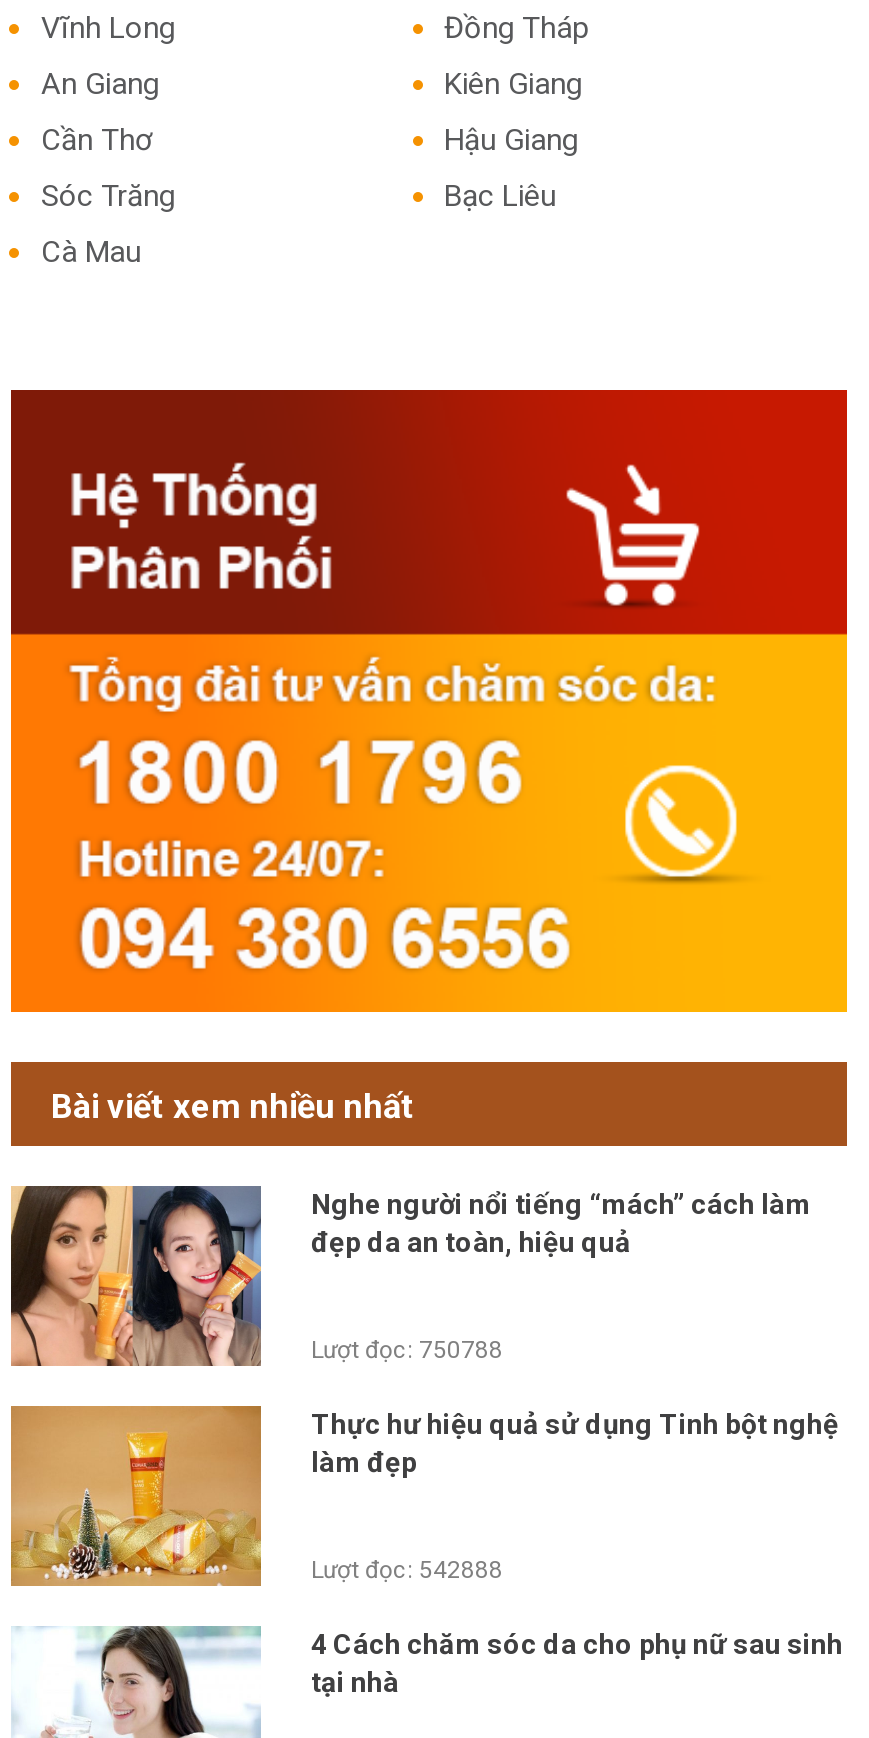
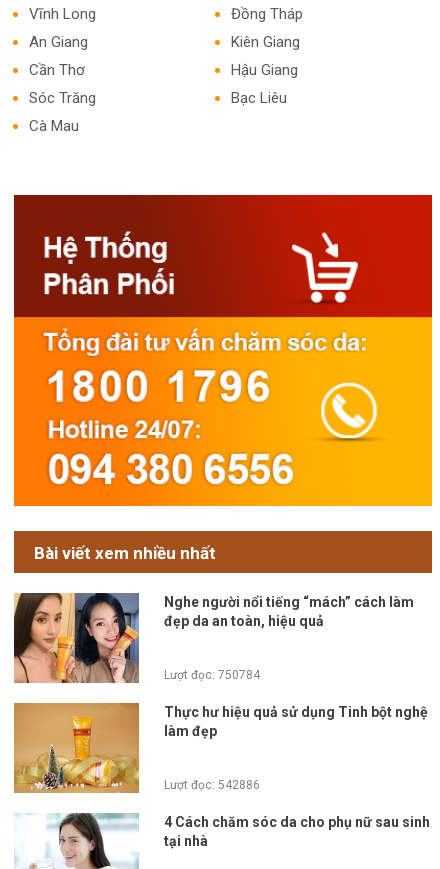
- Lượt đọc: 750788
+ Lượt đọc: 750784

- Lượt đọc: 542888
+ Lượt đọc: 542886
